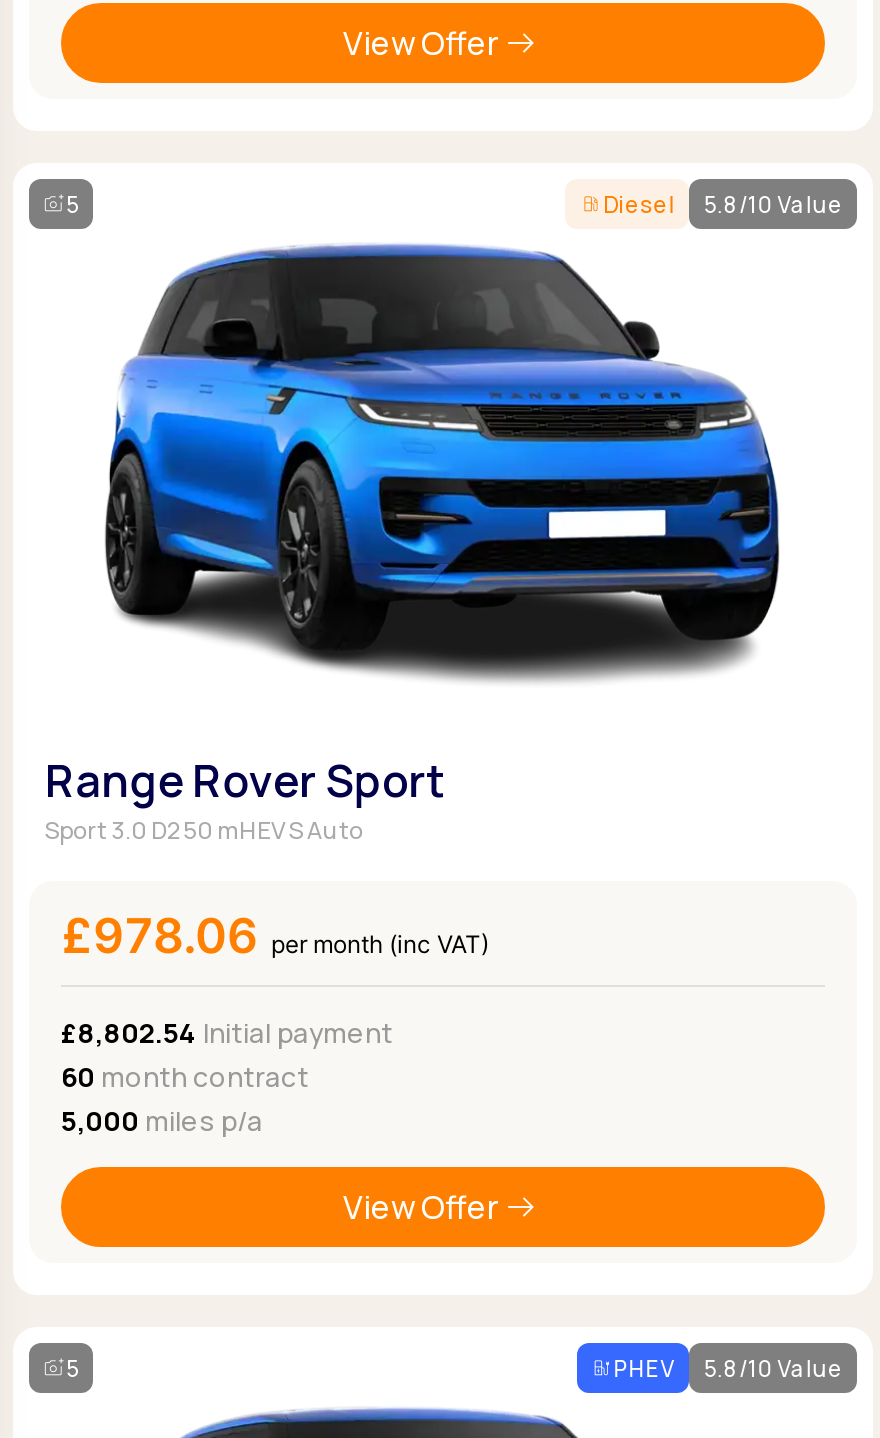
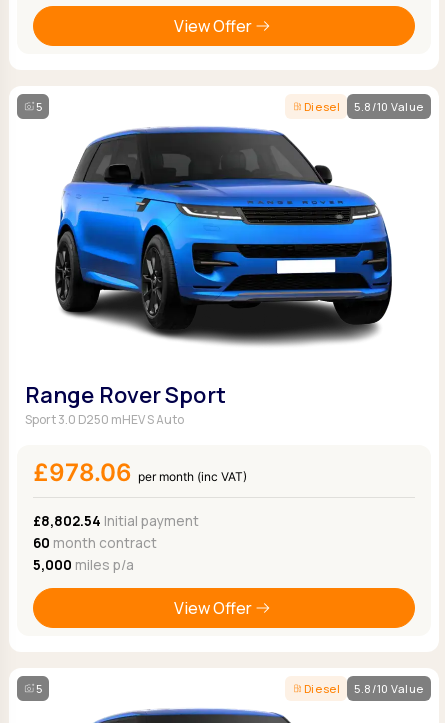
- PHEV
+ Diesel
